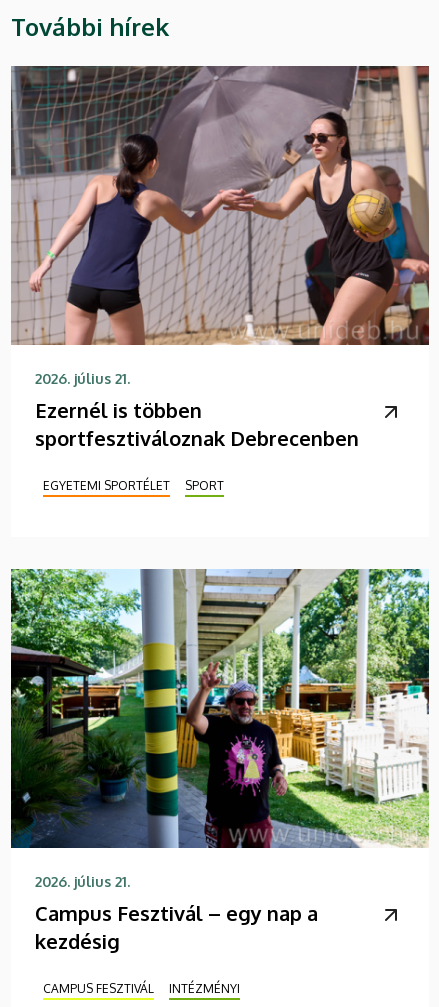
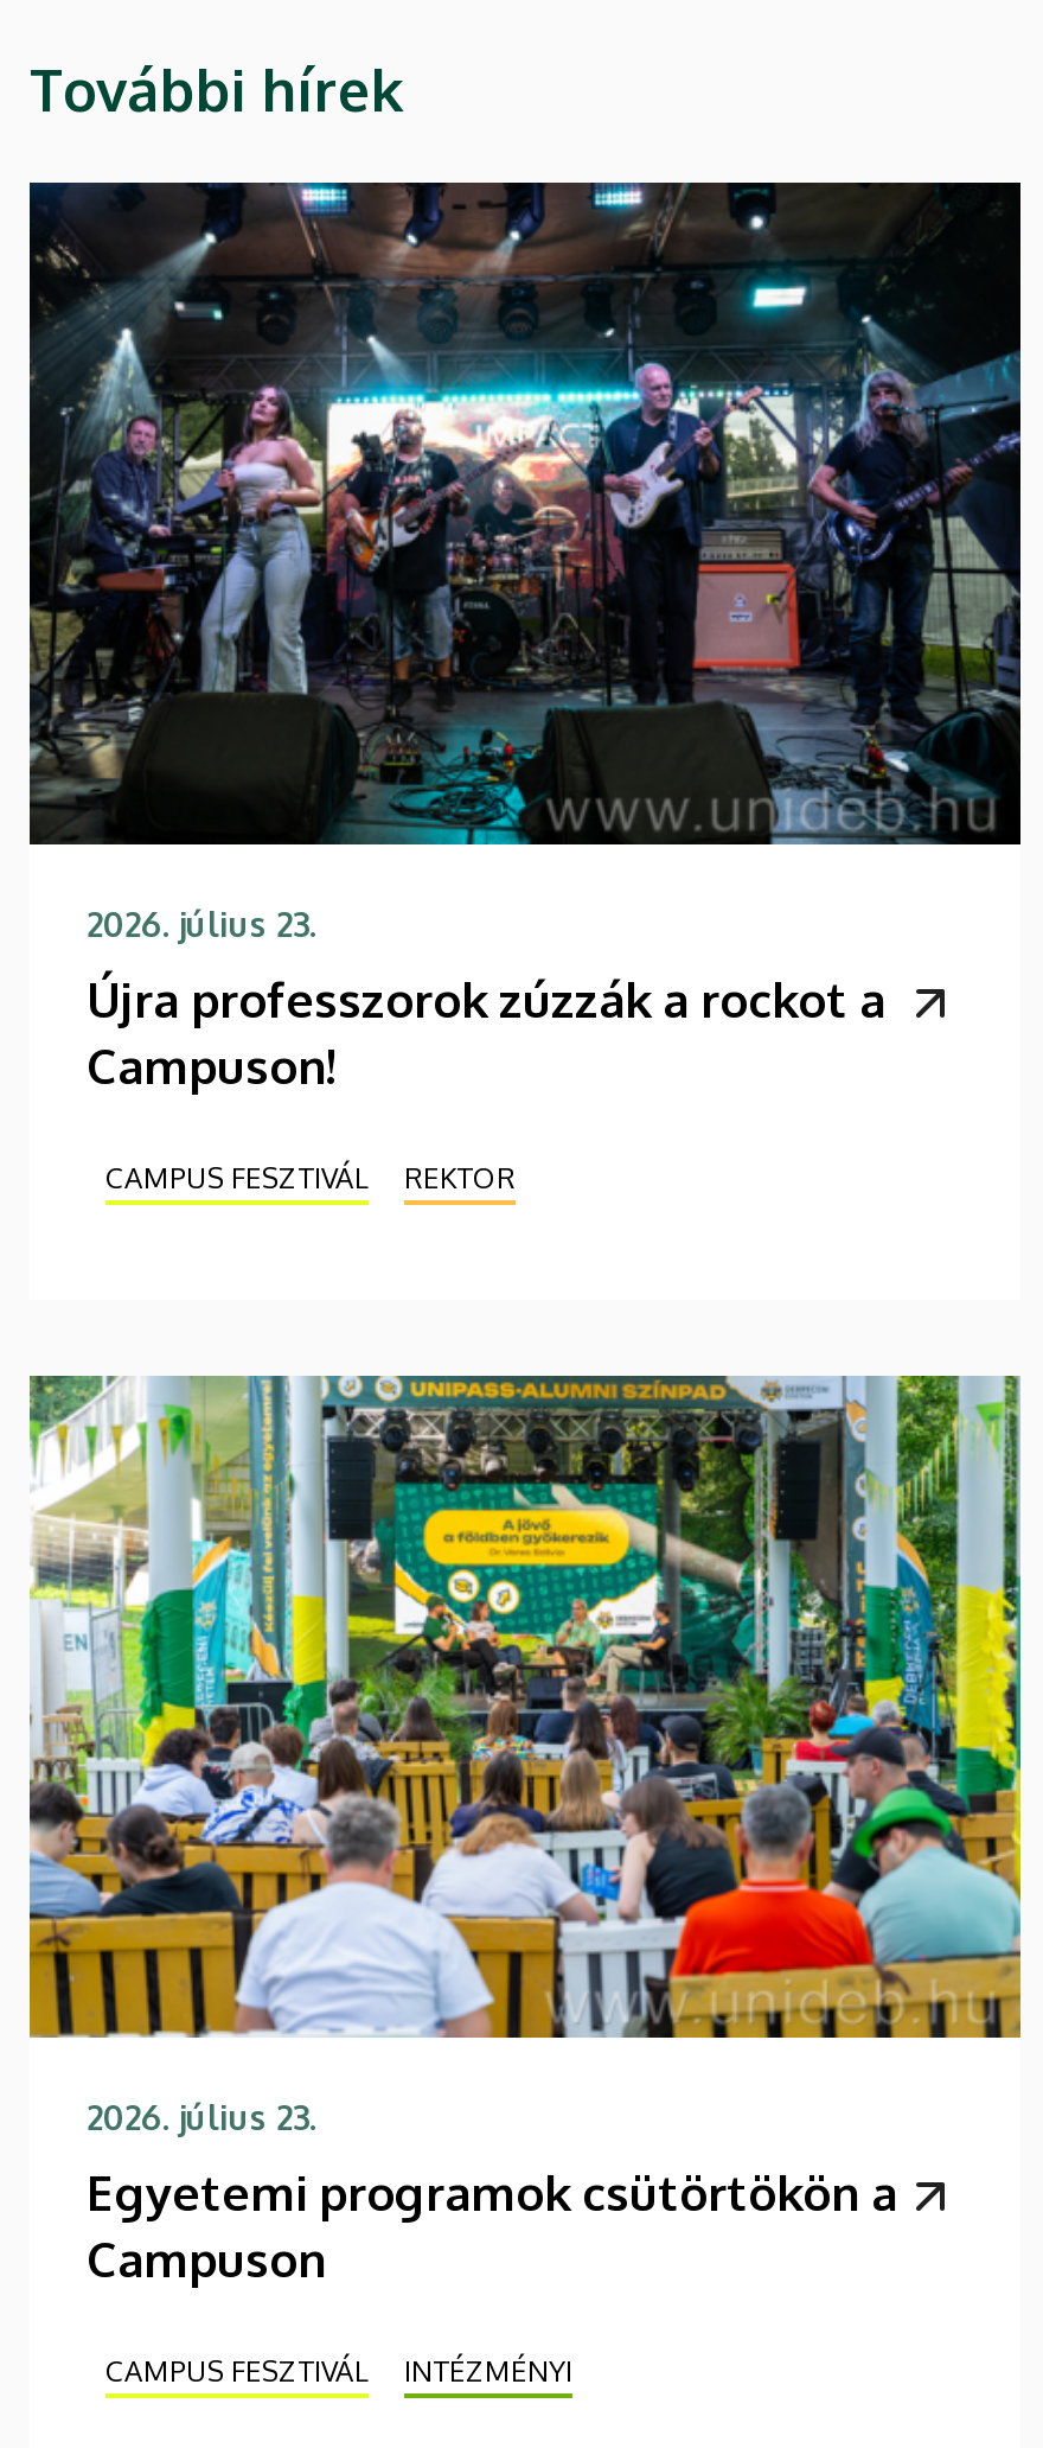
- [image]
- 2026. július 21.
- Ezernél is többen
- sportfesztiváloznak Debrecenben
+ [image]
+ 2026. július 23.
+ Újra professzorok zúzzák a rockot a
+ Campuson!

- EGYETEMI SPORTÉLET
- SPORT
+ CAMPUS FESZTIVÁL
+ REKTOR

- [image]
- 2026. július 21.
- Campus Fesztivál – egy nap a
- kezdésig
+ [image]
+ 2026. július 23.
+ Egyetemi programok csütörtökön a
+ Campuson
